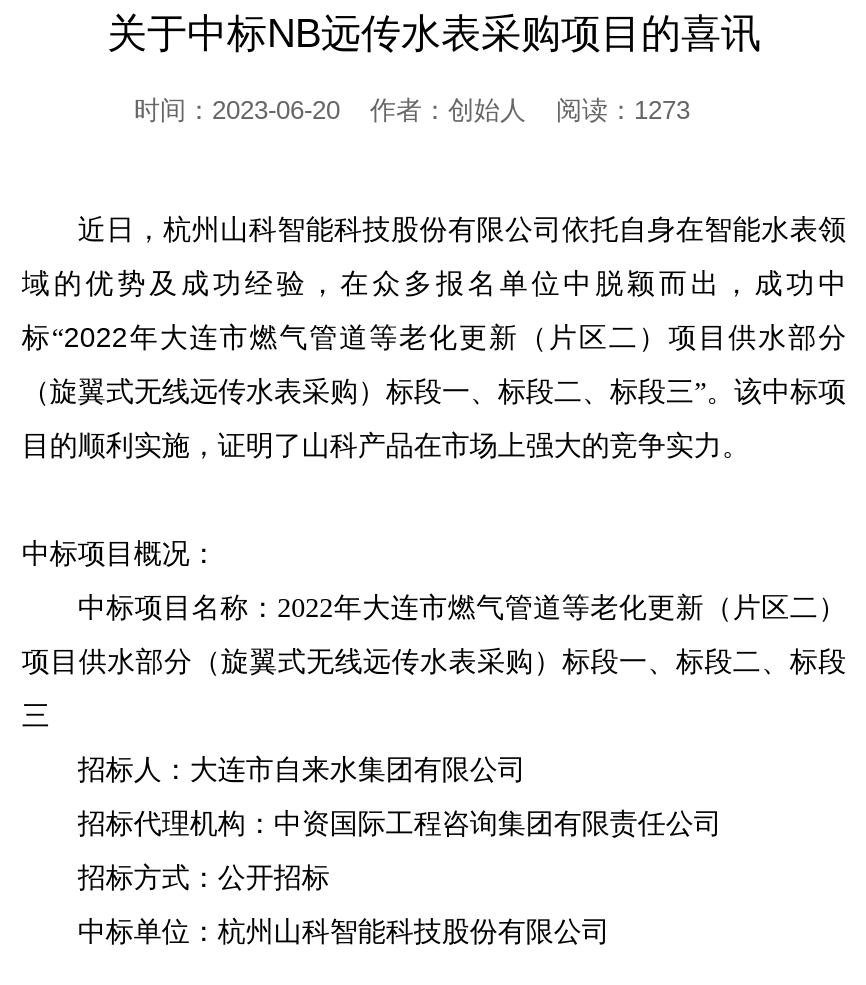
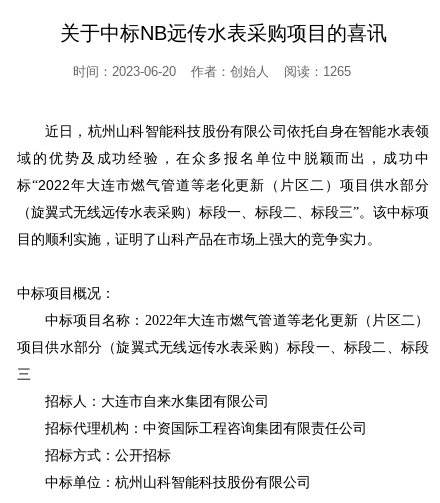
- 时间：2023-06-20 作者：创始人 阅读：1273
+ 时间：2023-06-20 作者：创始人 阅读：1265
